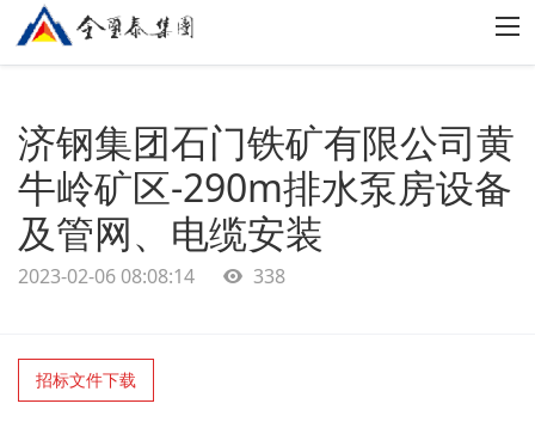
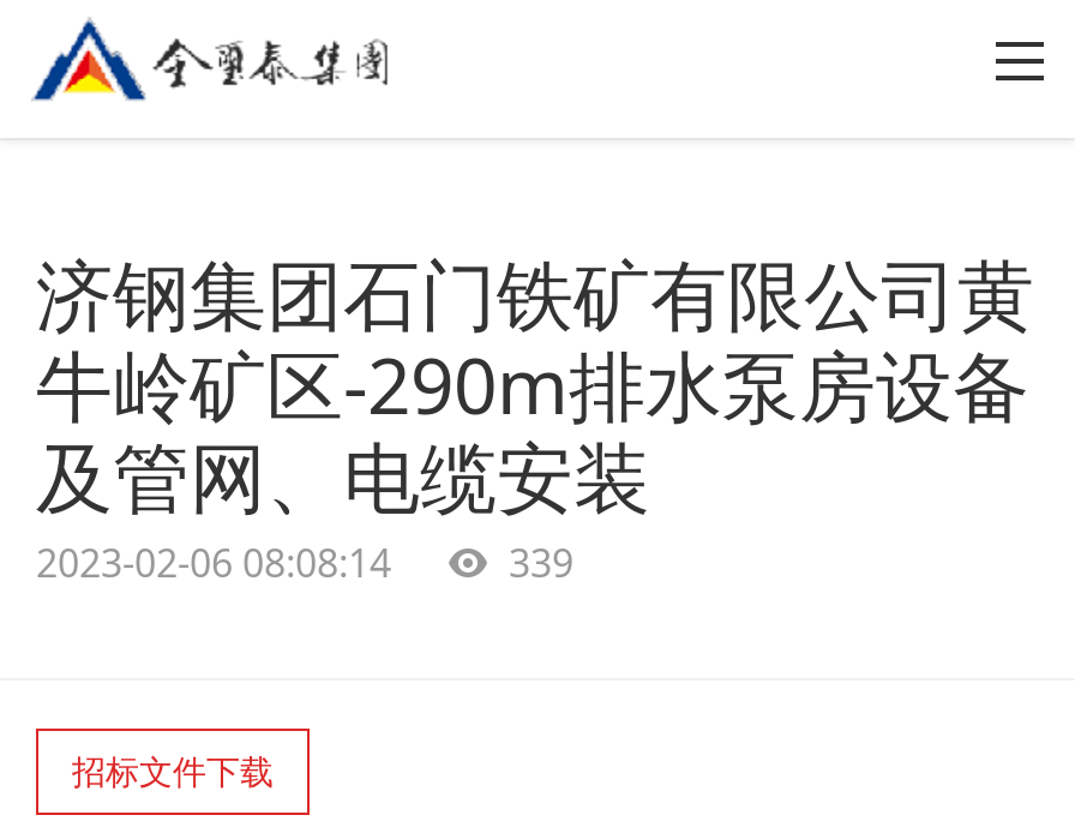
- 338
+ 339
